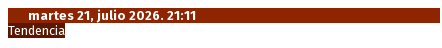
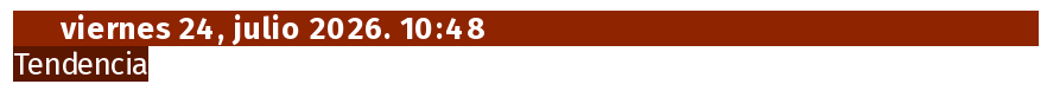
- martes 21, julio 2026. 21:11
+ viernes 24, julio 2026. 10:48
